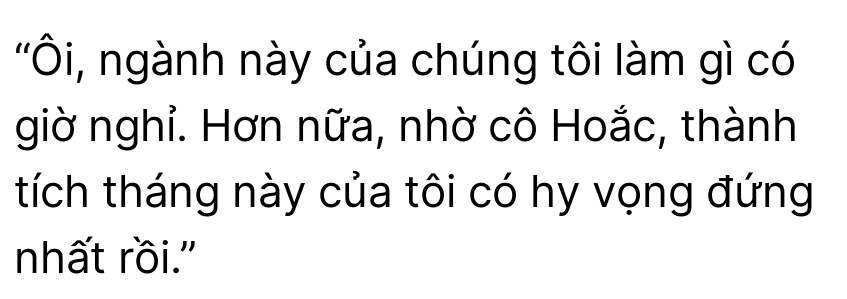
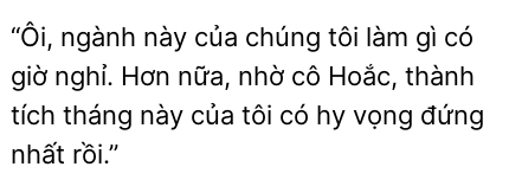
- giờ nghỉ. Hơn nữa, nhờ cô
- thành
- tích tháng này của
- có hy vọng
+ giờ nghỉ. Hơn nữa,
+ cô Hoắc, thành
+ tích tháng này
+ tôi có hy vọng
